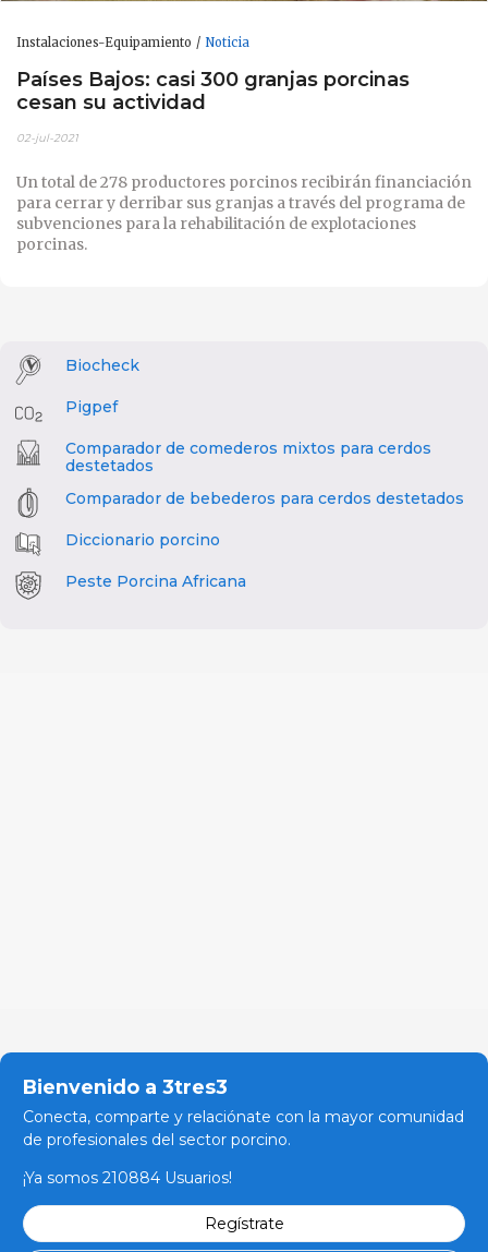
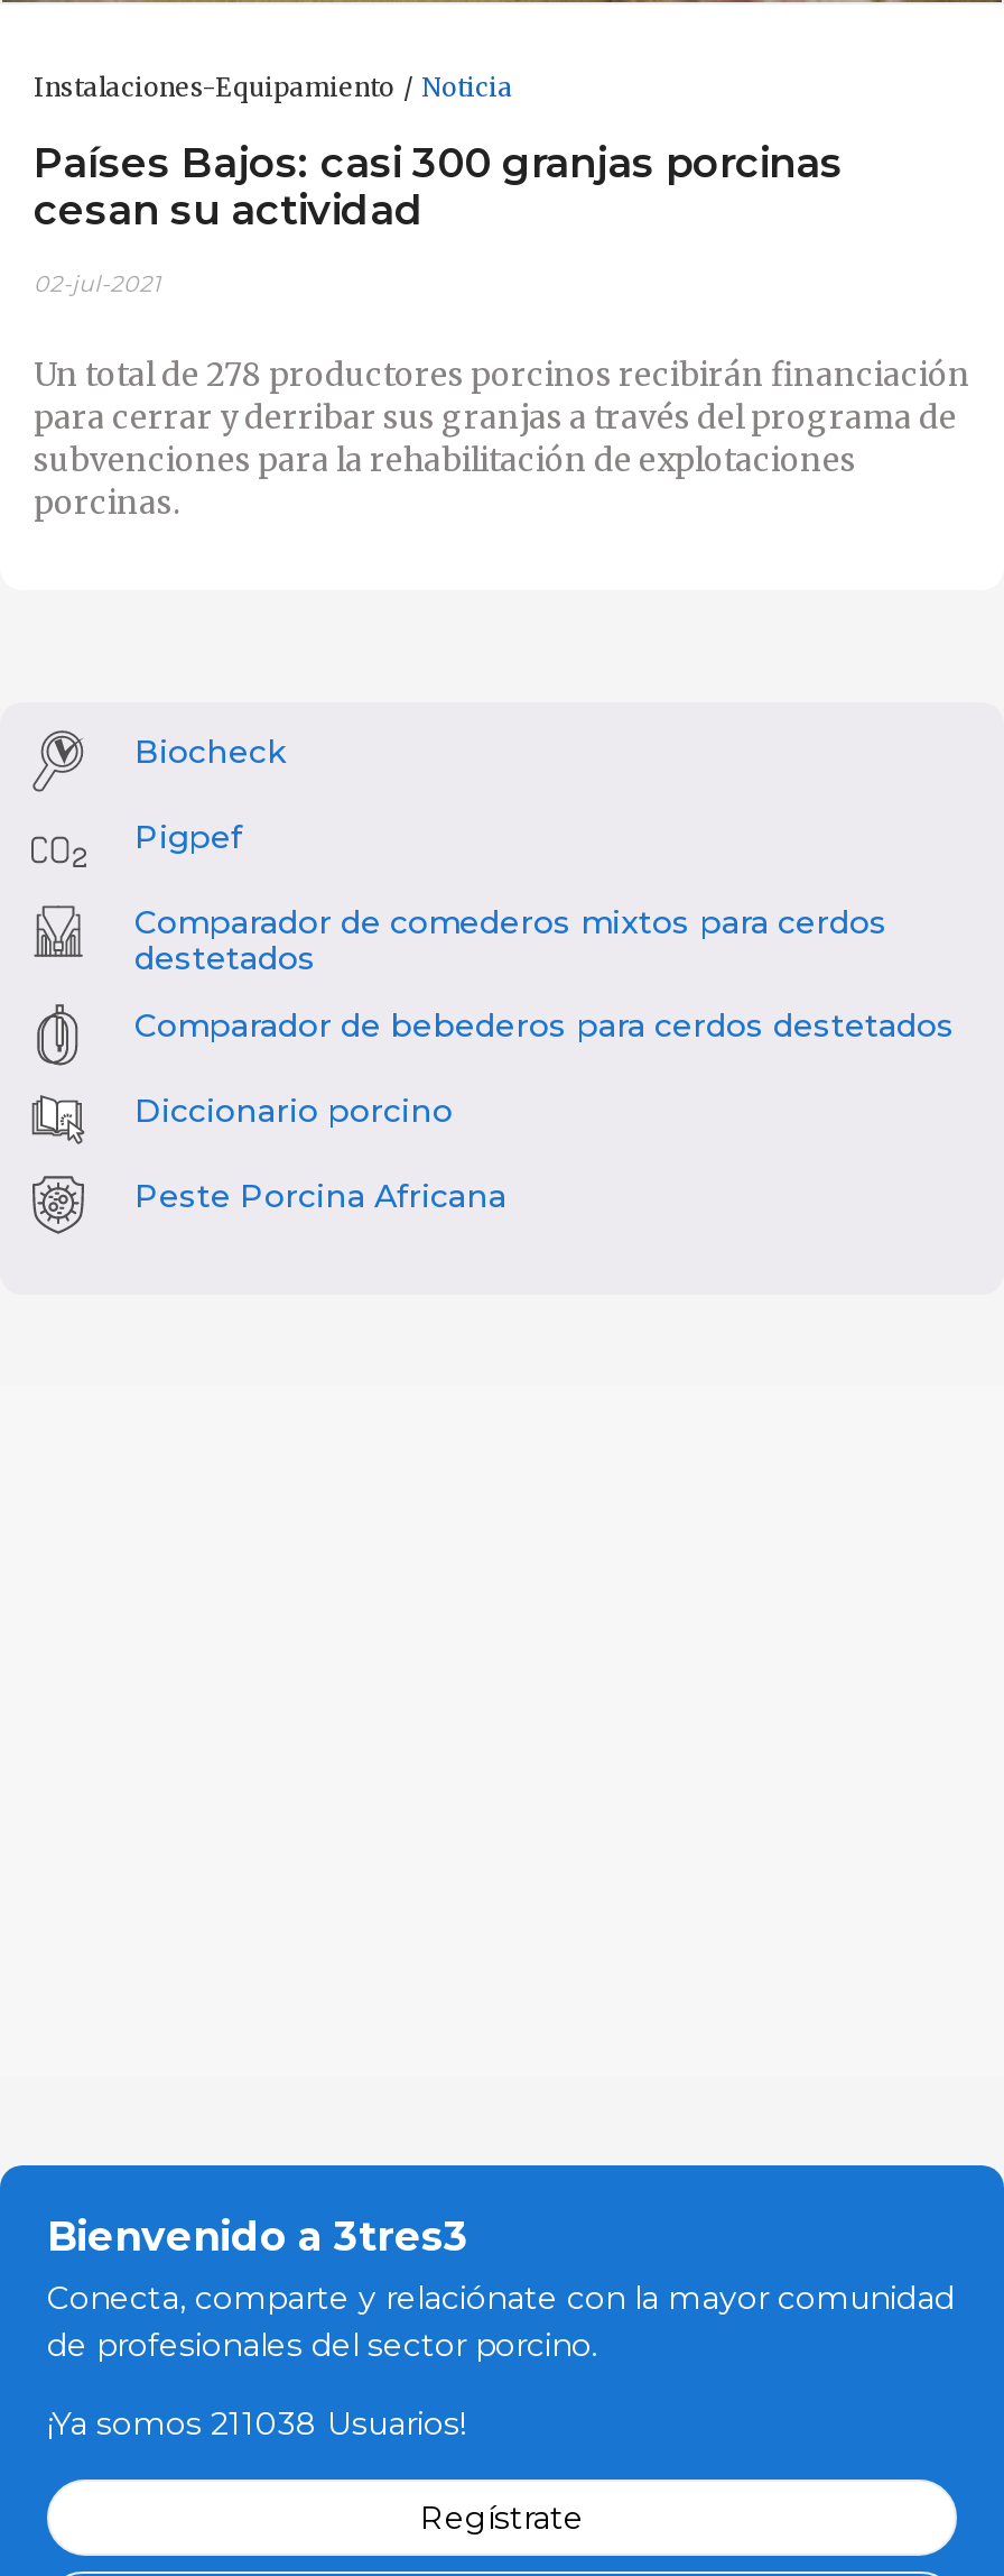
- ¡Ya somos 210884 Usuarios!
+ ¡Ya somos 211038 Usuarios!
